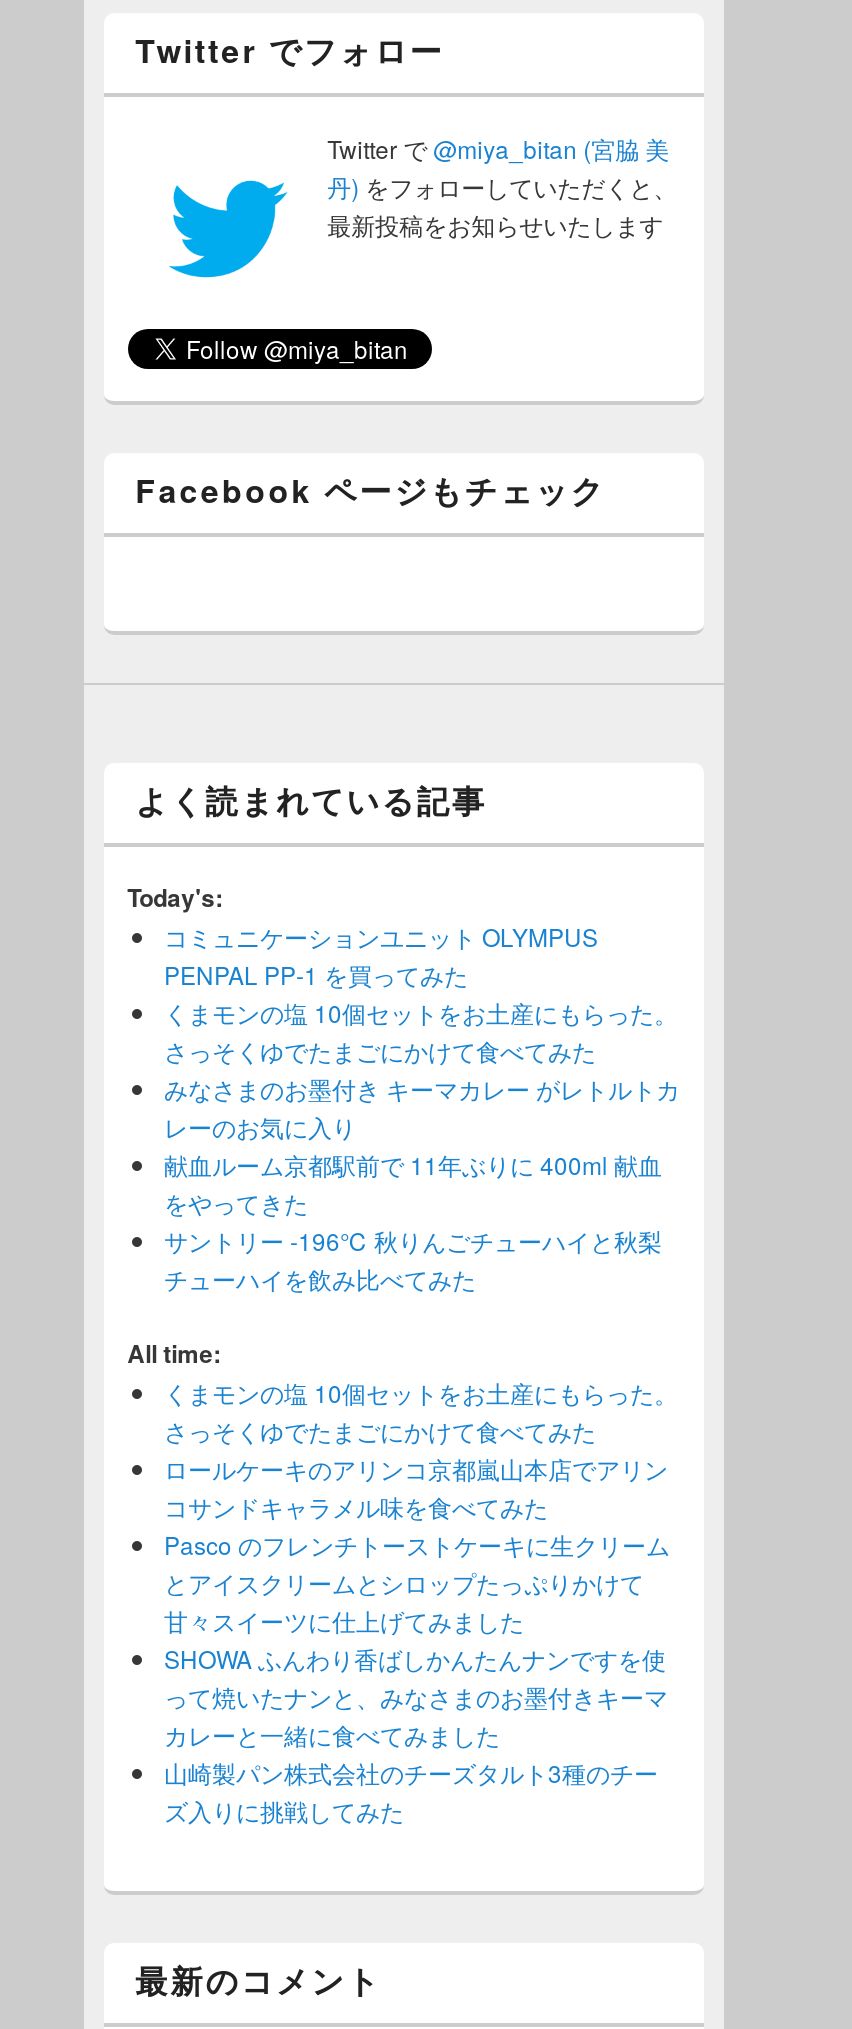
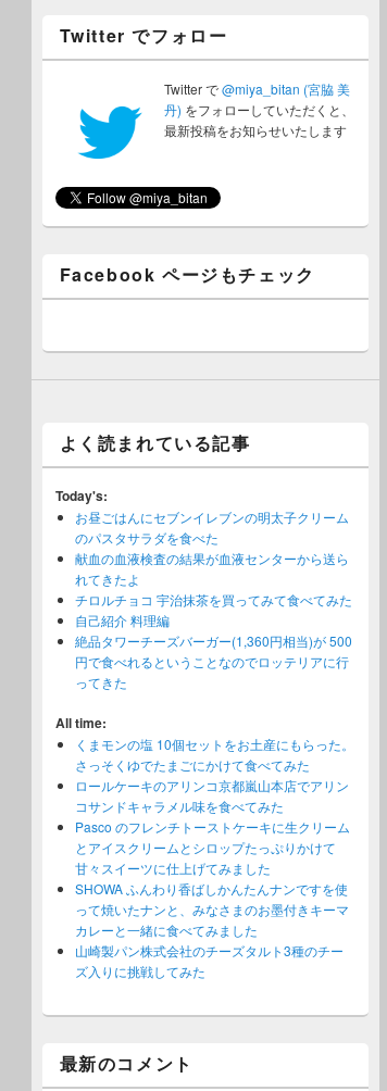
- コミュニケーションユニット OLYMPUS
- PENPAL PP-1 を買ってみた
- くまモンの塩 10個セットをお土産にもらった。
- さっそくゆでたまごにかけて食べてみた
- みなさまのお墨付き キーマカレー がレトルトカ
- レーのお気に入り
- 献血ルーム京都駅前で 11年ぶりに 400ml 献血
- をやってきた
- サントリー -196℃ 秋りんごチューハイと秋梨
- チューハイを飲み比べてみた
+ お昼ごはんにセブンイレブンの明太子クリーム
+ のパスタサラダを食べた
+ 献血の血液検査の結果が血液センターから送ら
+ れてきたよ
+ チロルチョコ 宇治抹茶を買ってみて食べてみた
+ 自己紹介 料理編
+ 絶品タワーチーズバーガー(1,360円相当)が 500
+ 円で食べれるということなのでロッテリアに行
+ ってきた
